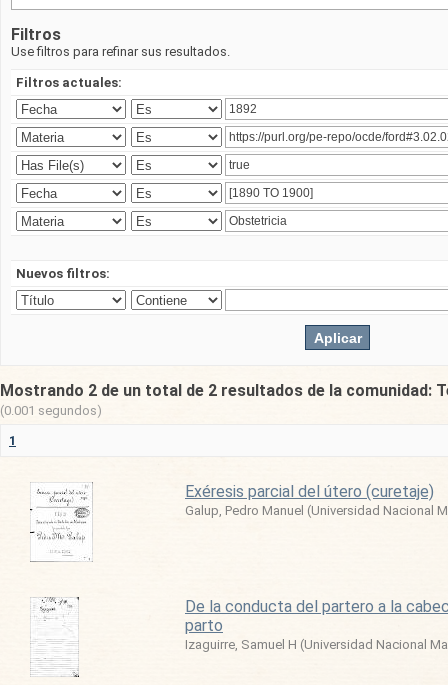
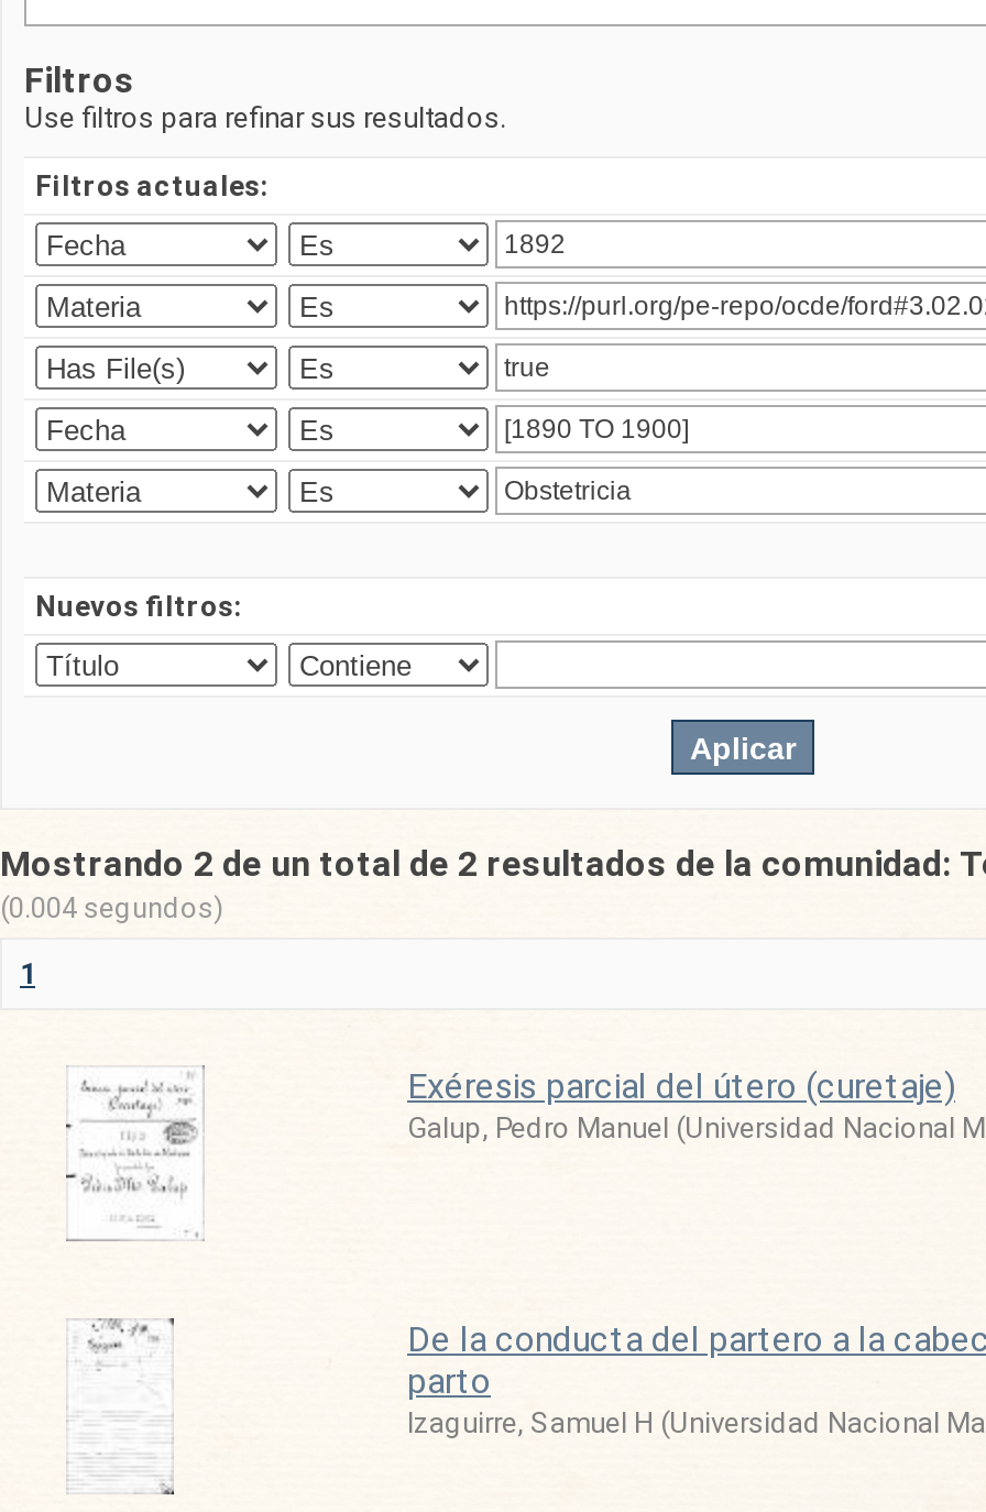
- (0.001 segundos)
+ (0.004 segundos)
